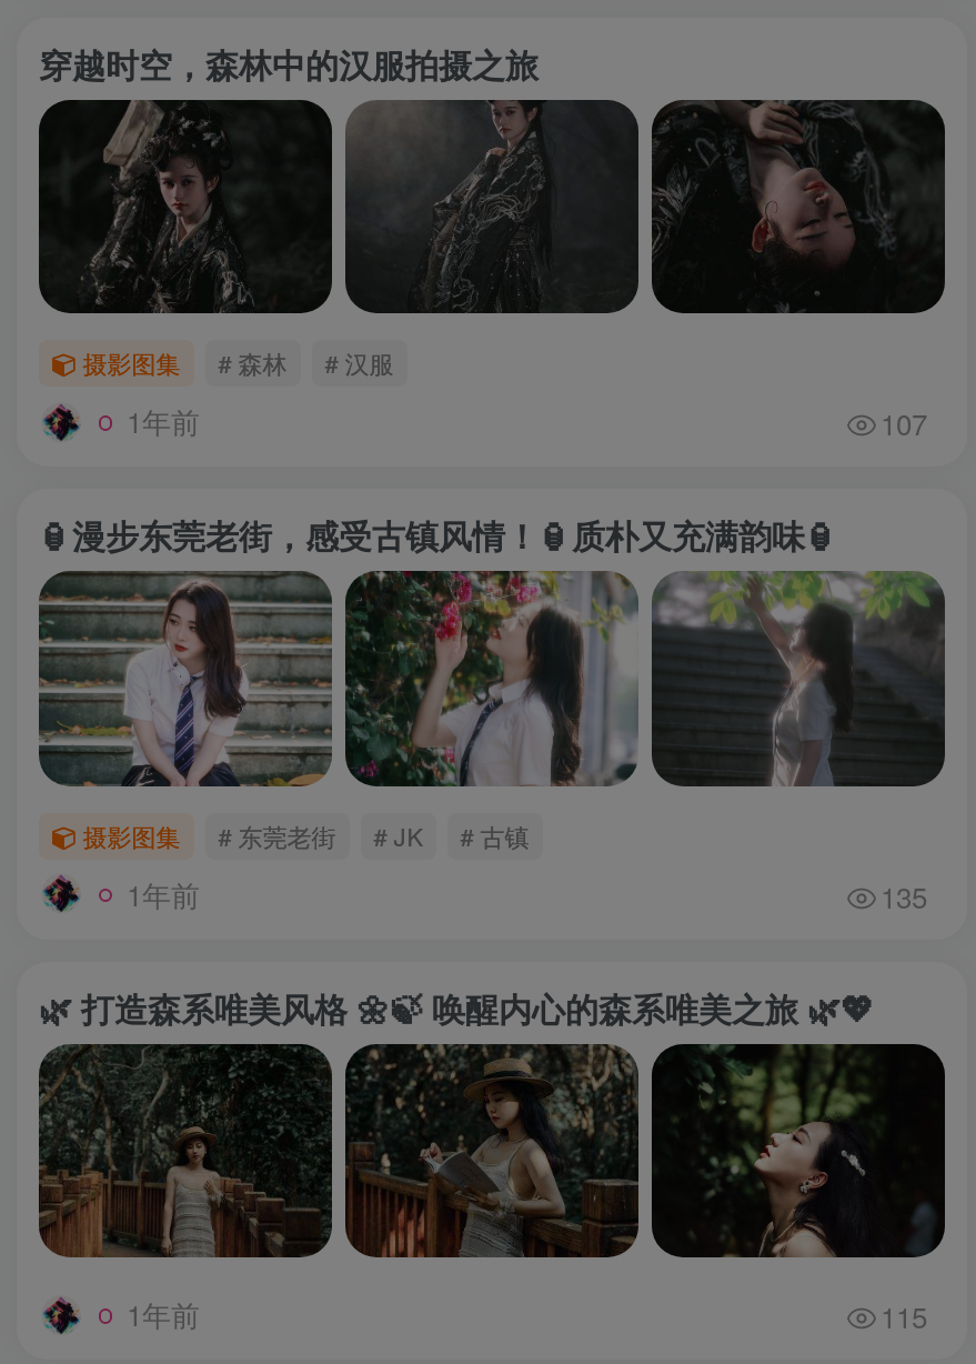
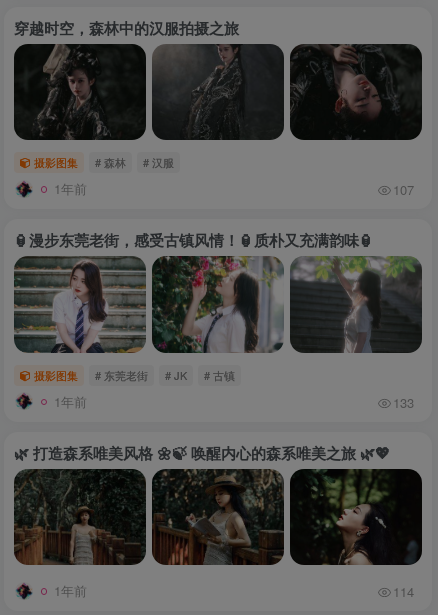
- 135
+ 133

- 115
+ 114
